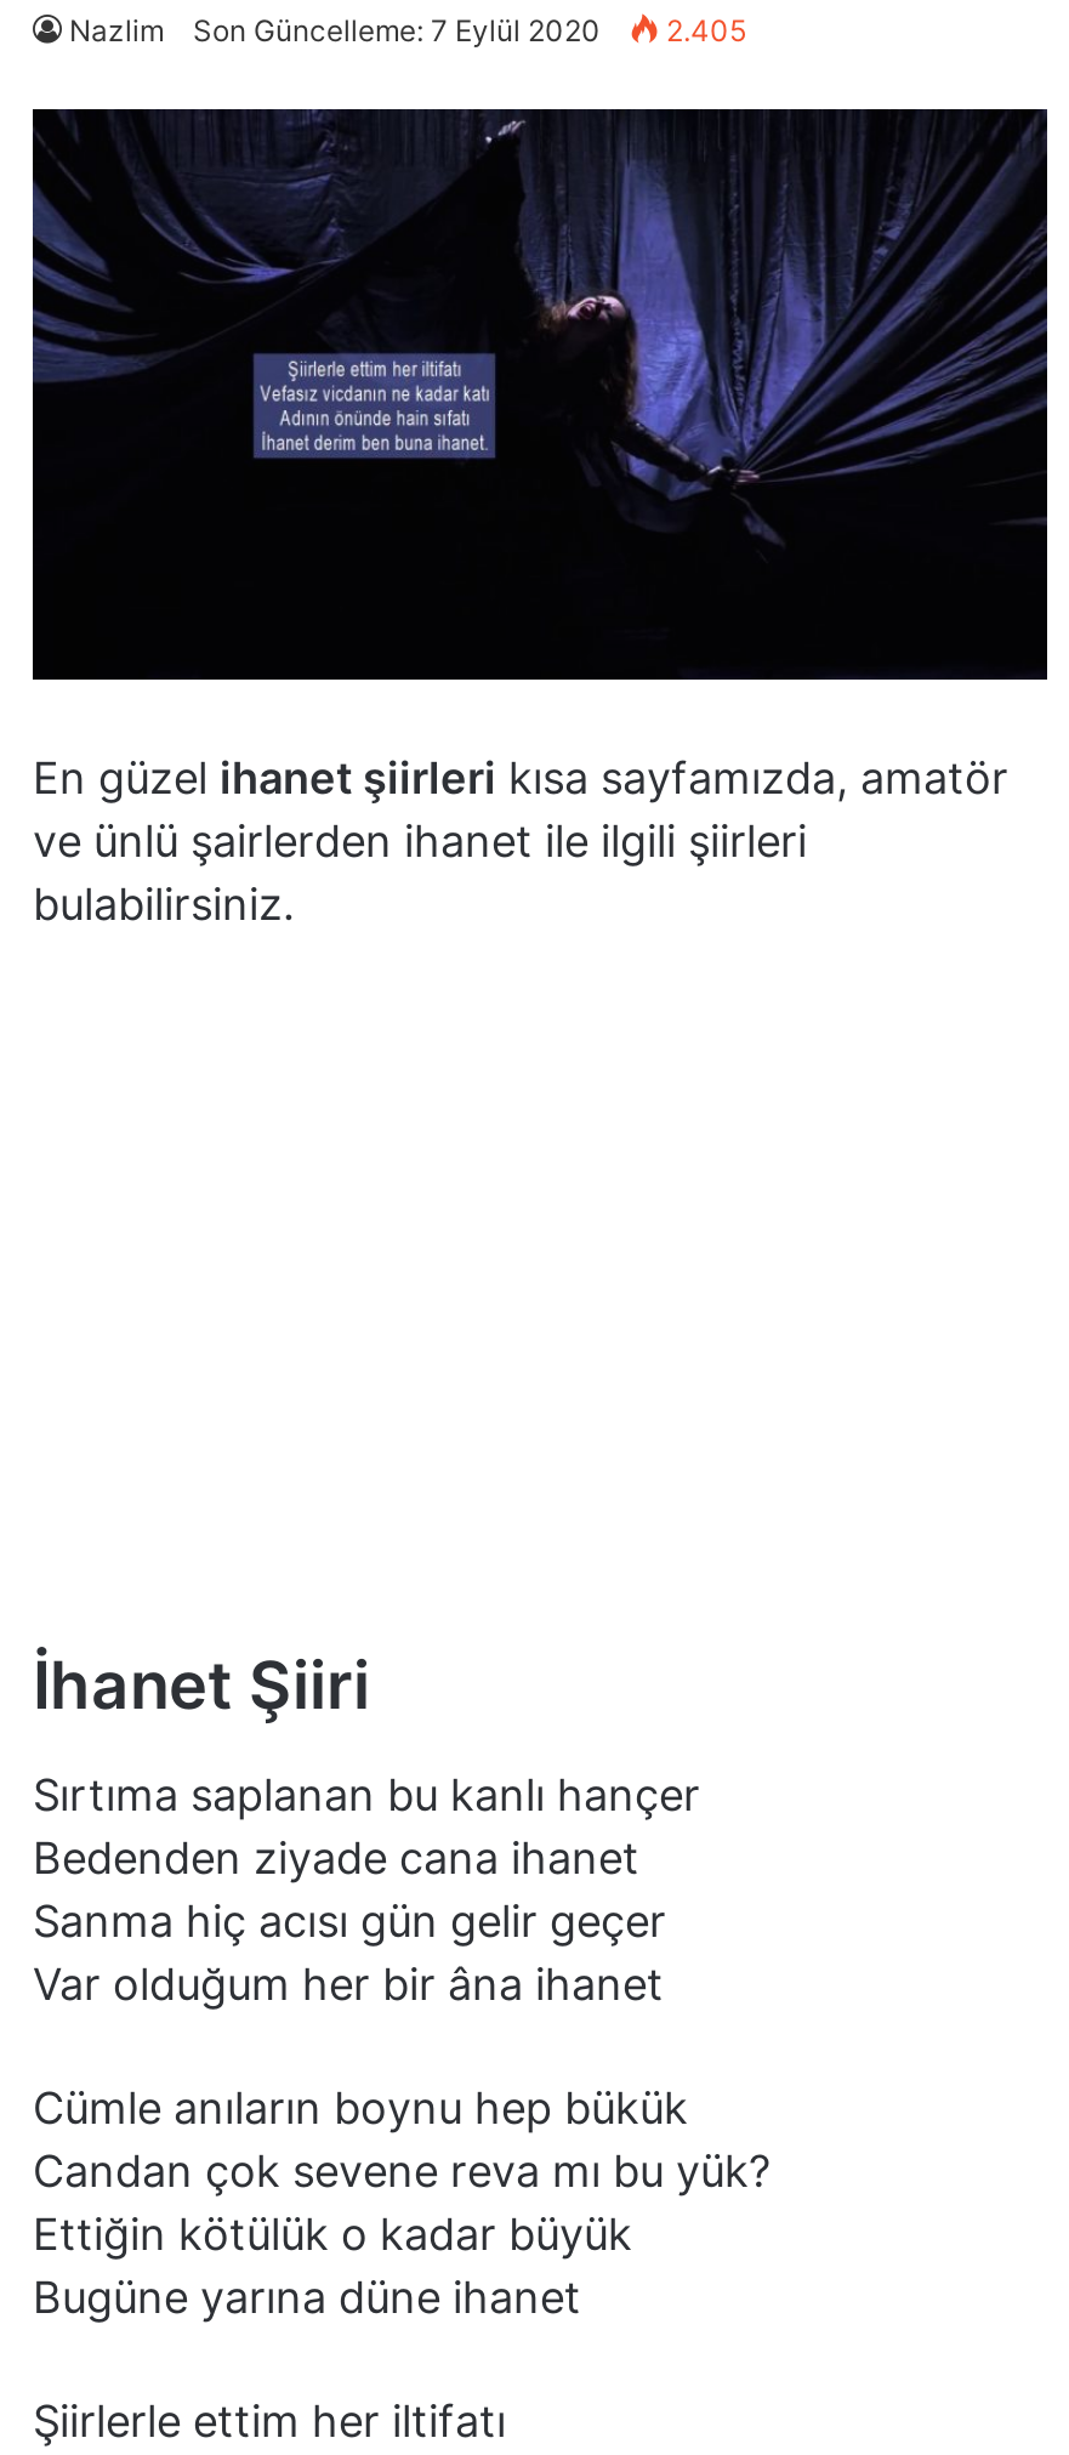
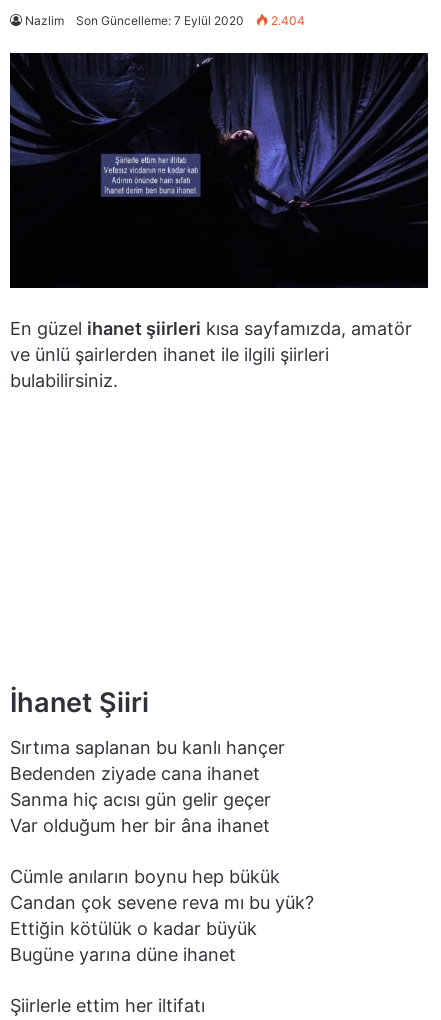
- Nazlim Son Güncelleme: 7 Eylül 2020 2.405
+ Nazlim Son Güncelleme: 7 Eylül 2020 2.404
